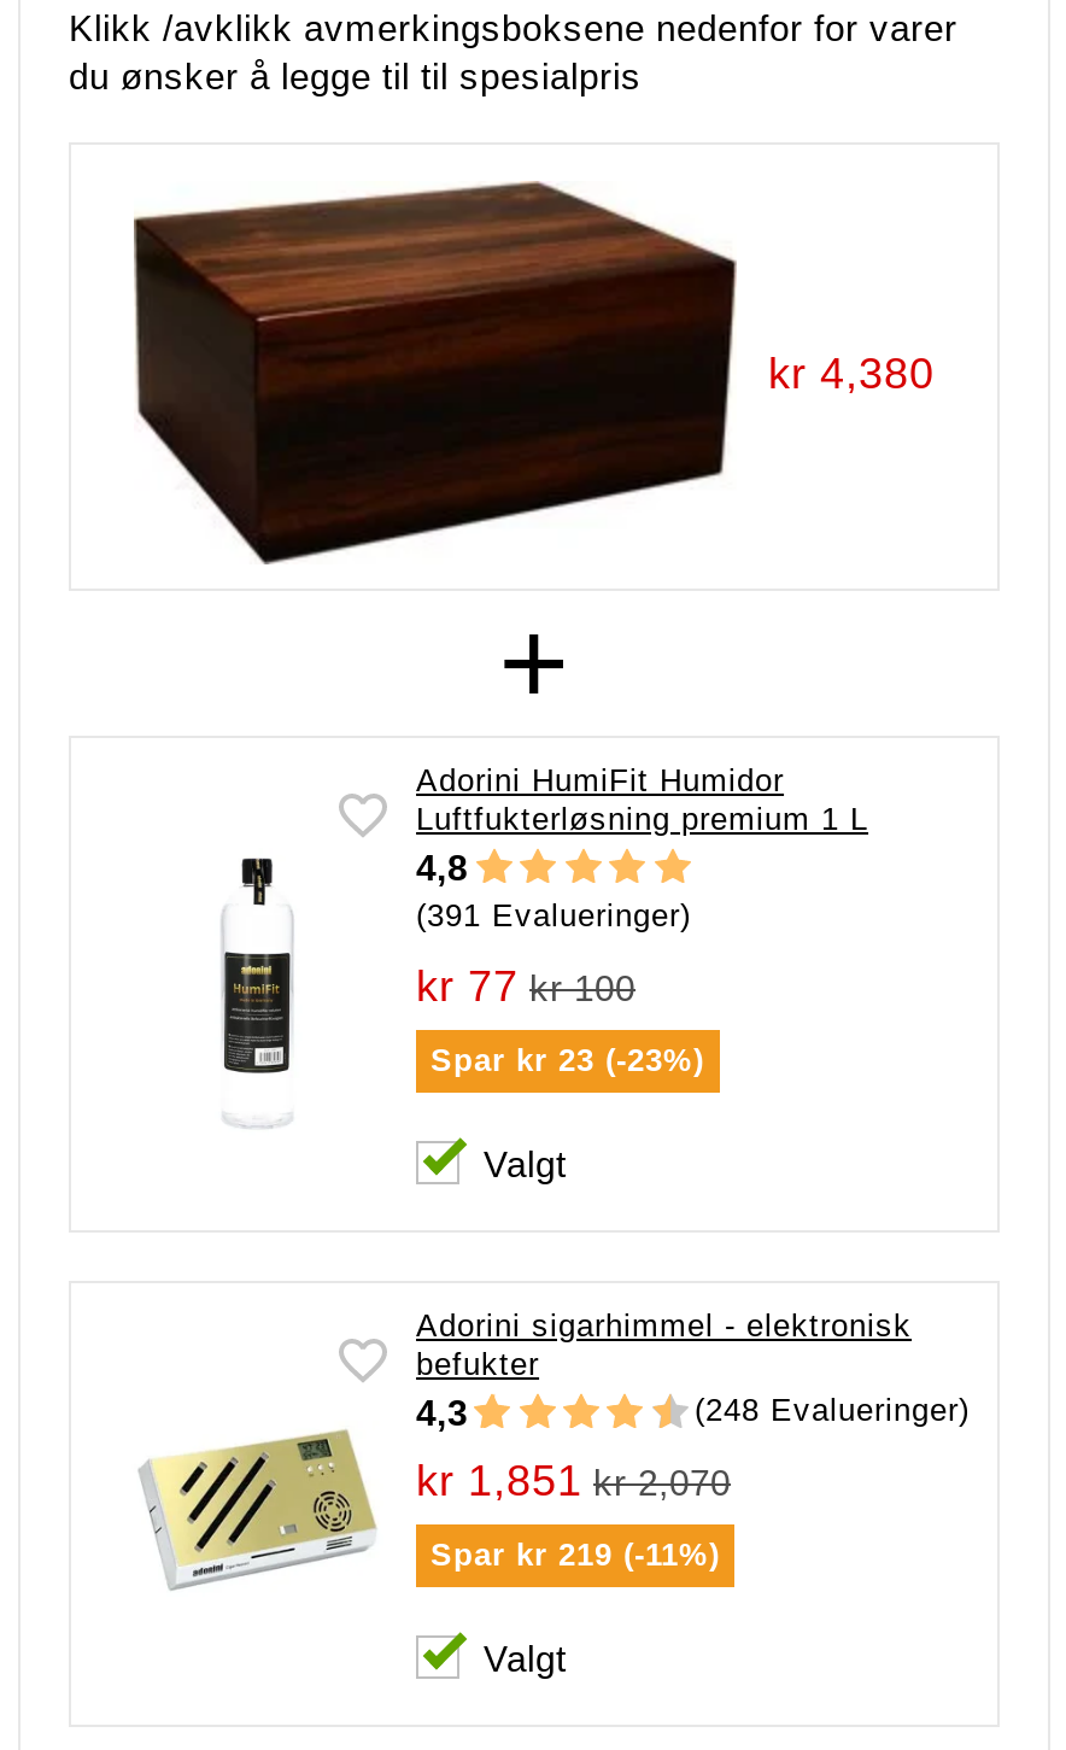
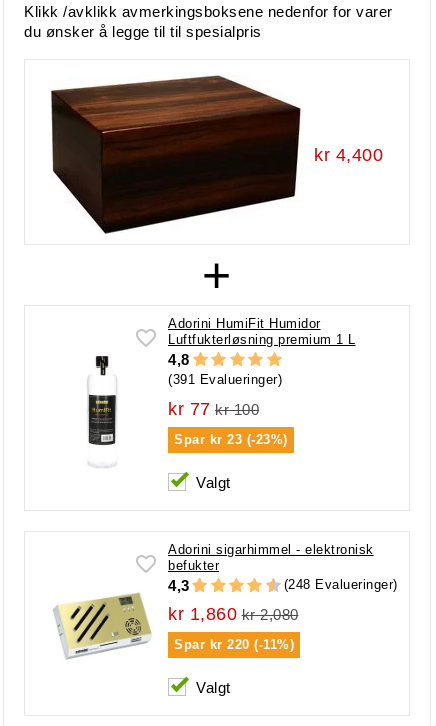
- kr 4,380
+ kr 4,400

- kr 1,851 kr 2,070
+ kr 1,860 kr 2,080

- Spar kr 219 (-11%)
+ Spar kr 220 (-11%)
